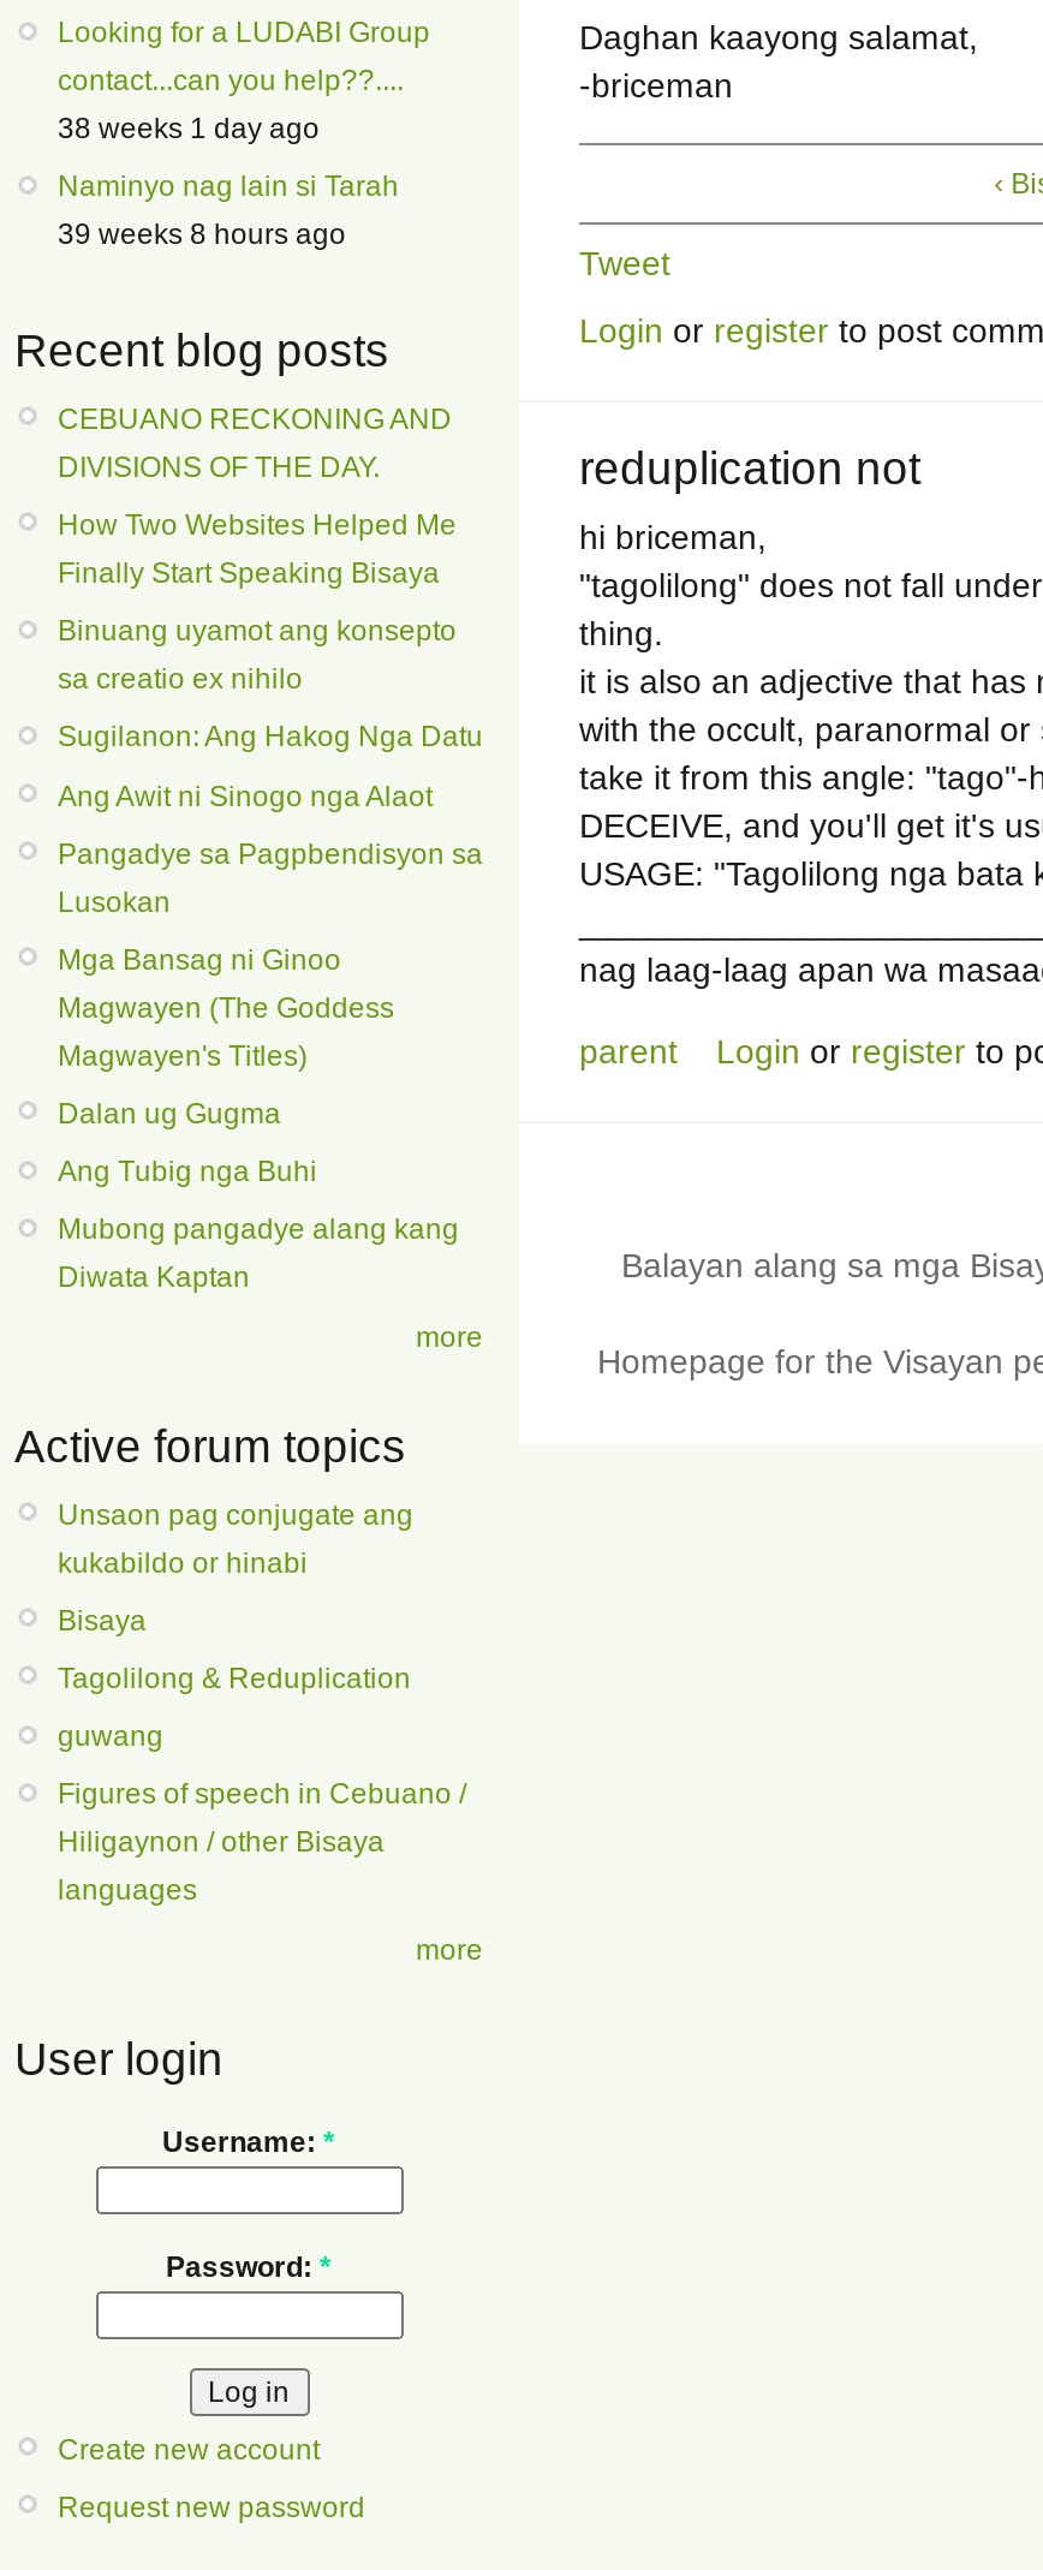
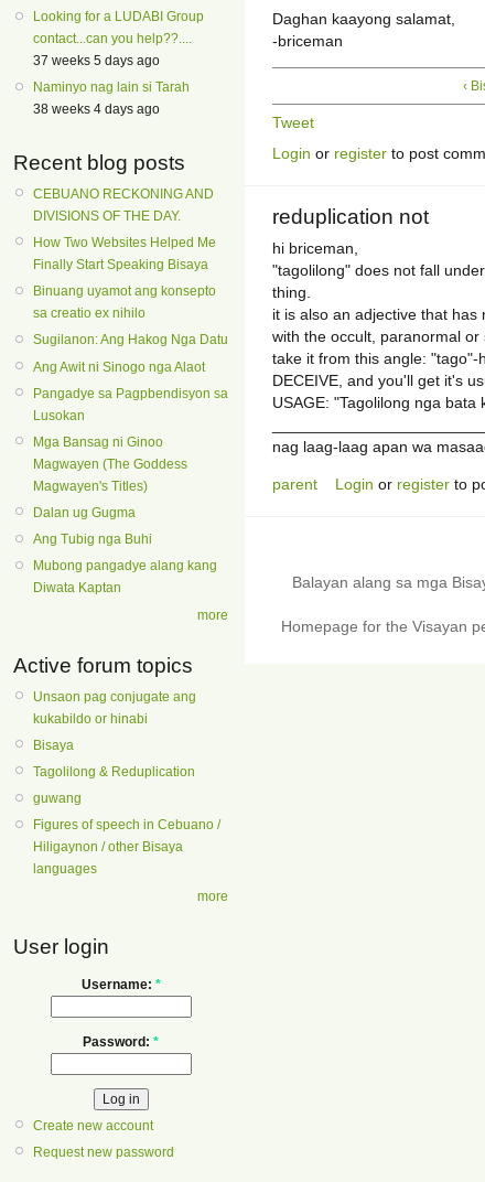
- 38 weeks 1 day ago
+ 37 weeks 5 days ago

- 39 weeks 8 hours ago
+ 38 weeks 4 days ago
